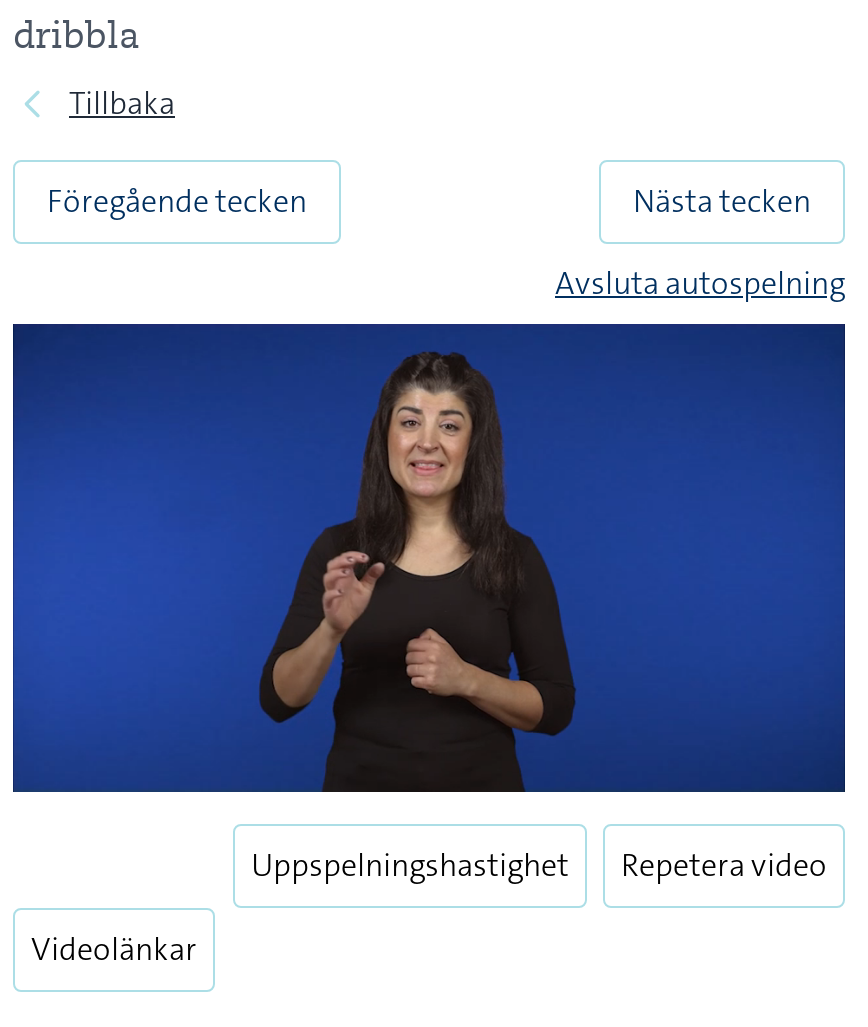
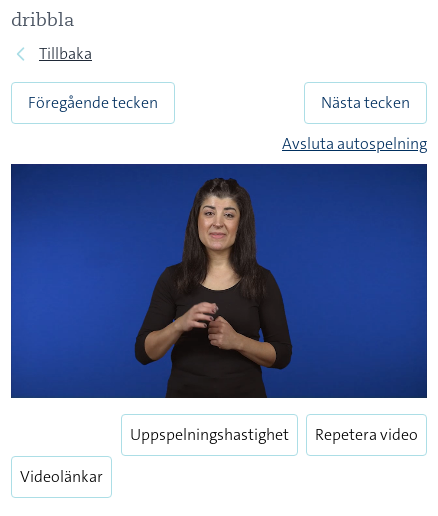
- [image]
+ [image]
